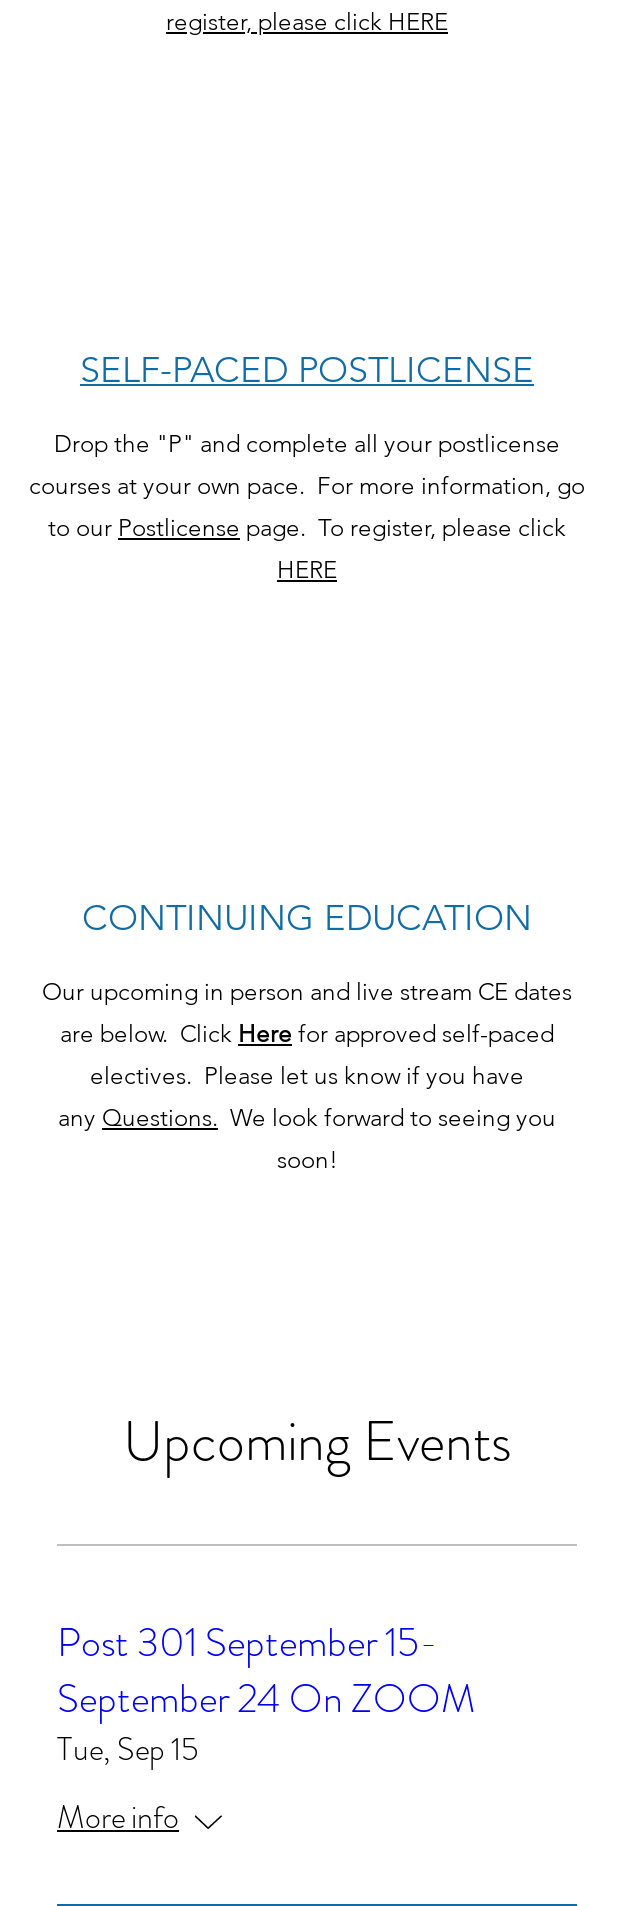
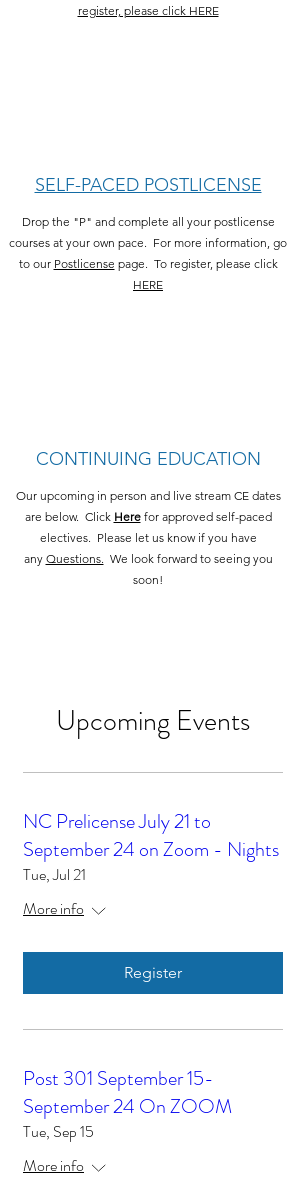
+ NC Prelicense July 21 to
+ September 24 on Zoom - Nights
+ Tue, Jul 21
+ More info
+ Register
